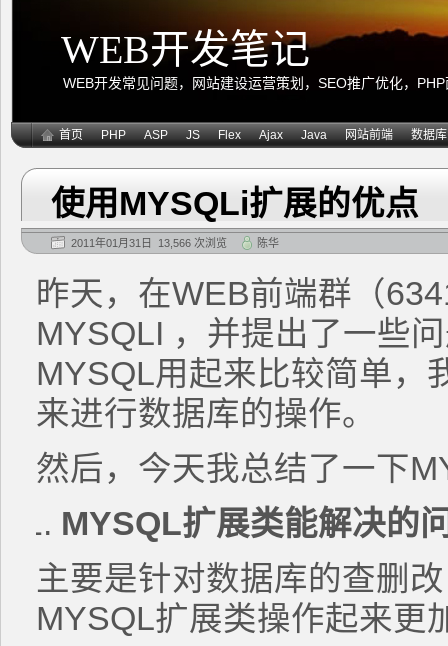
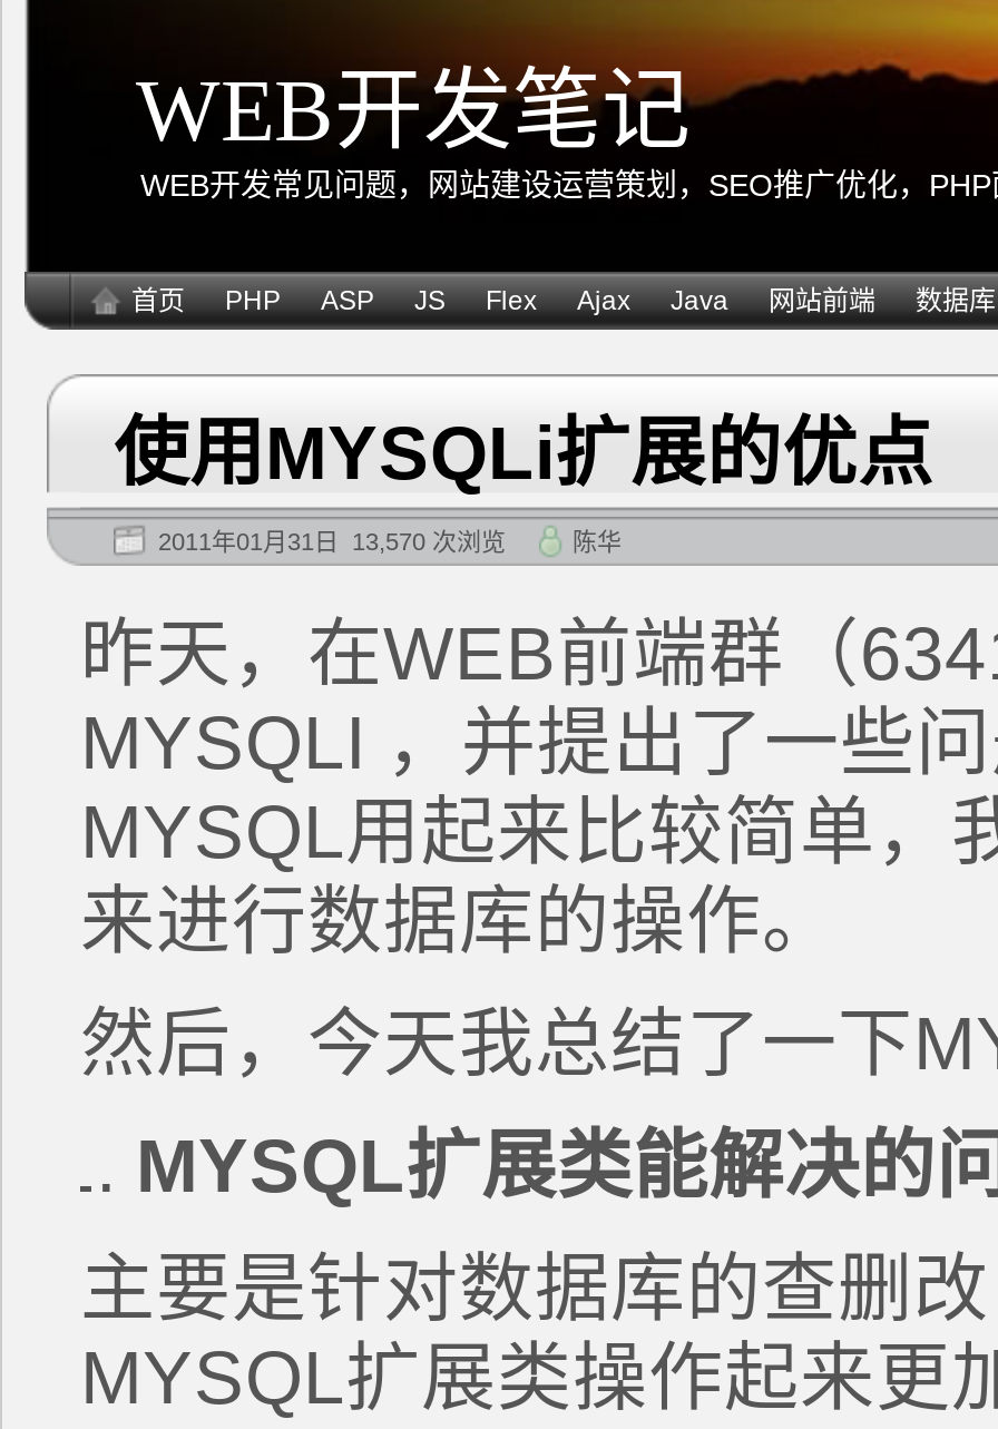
- 2011年01月31日 13,566 次浏览
+ 2011年01月31日 13,570 次浏览
